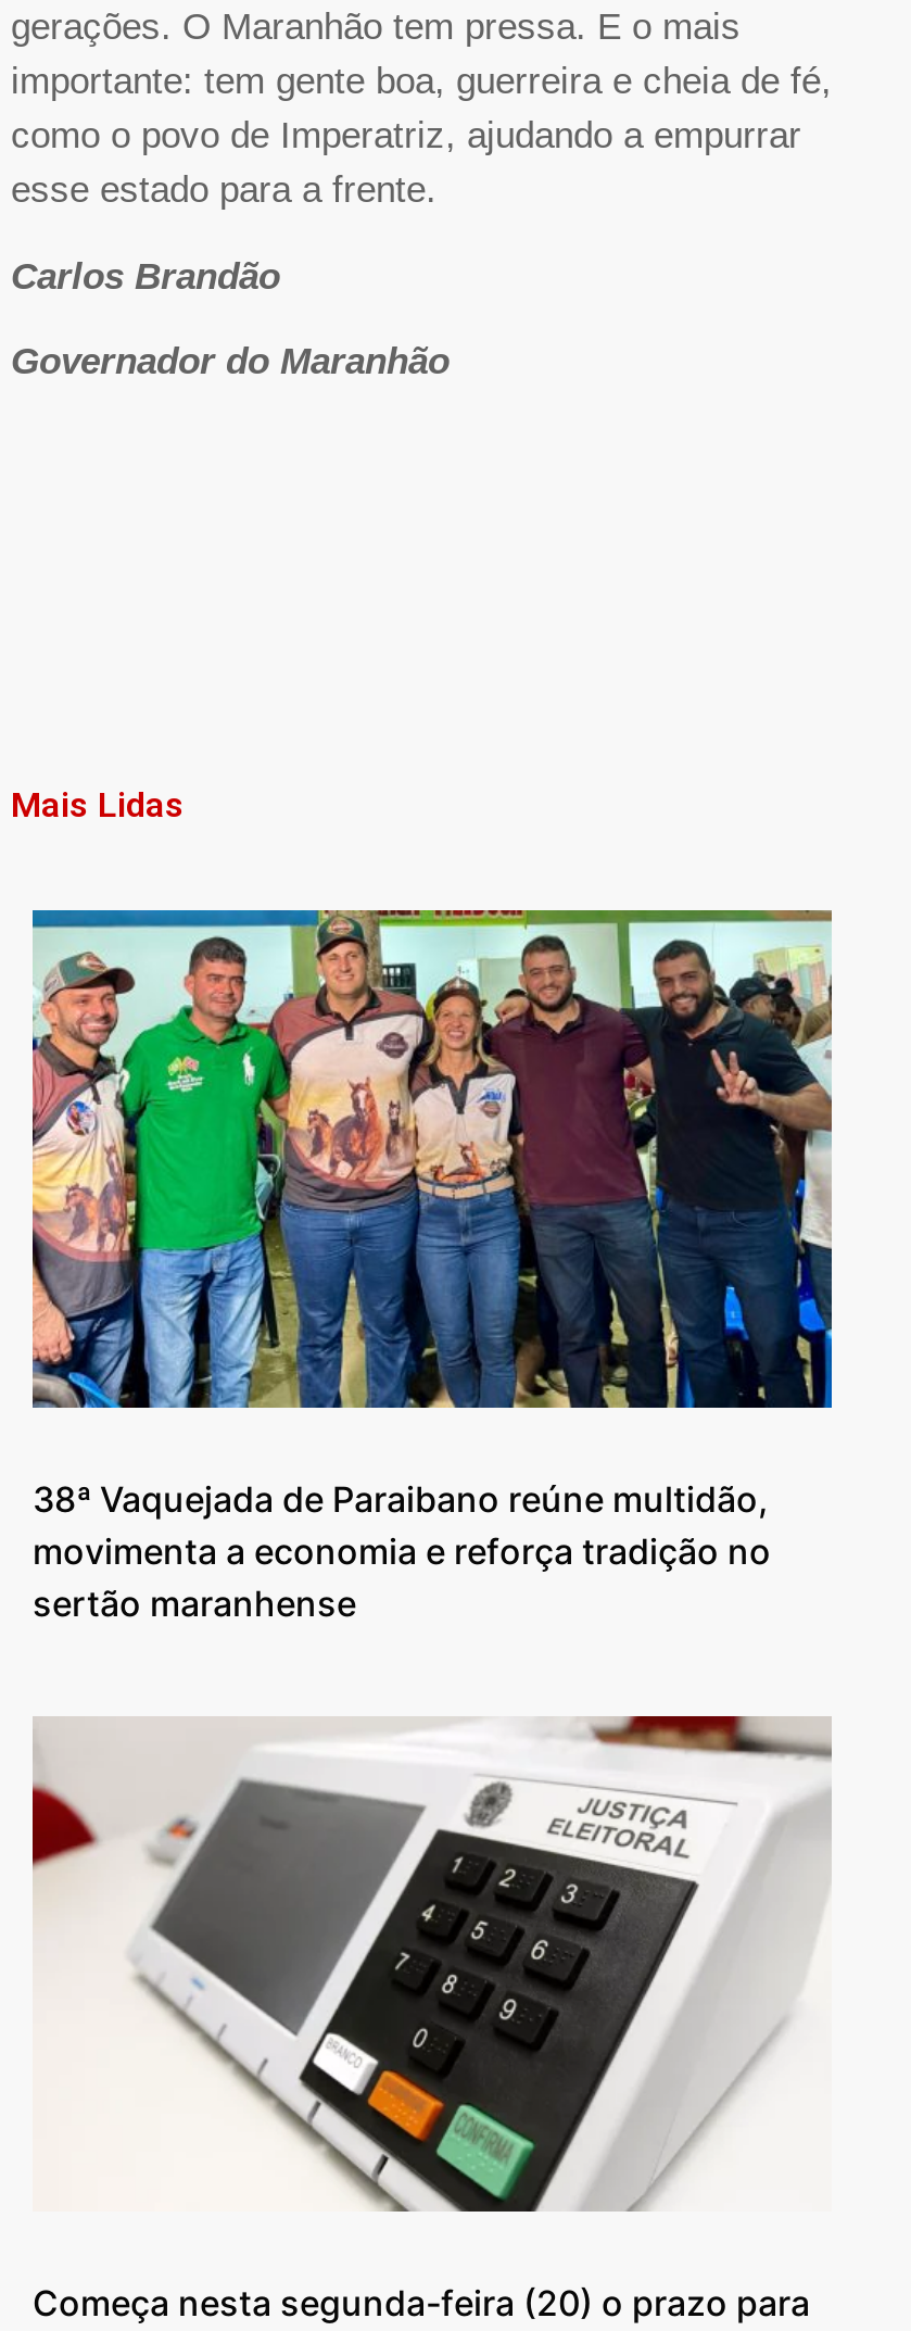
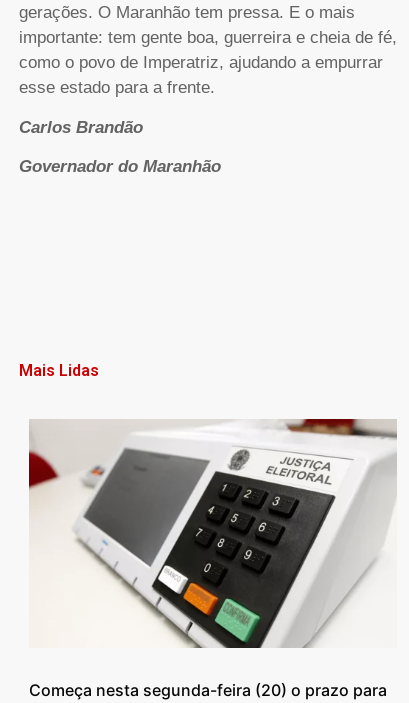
- [image]
- 38ª Vaquejada de Paraibano reúne multidão,
- movimenta a economia e reforça tradição no
- sertão maranhense
